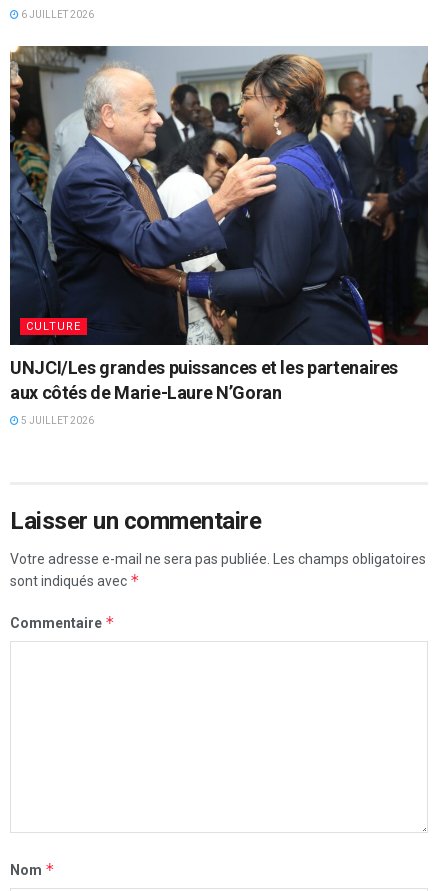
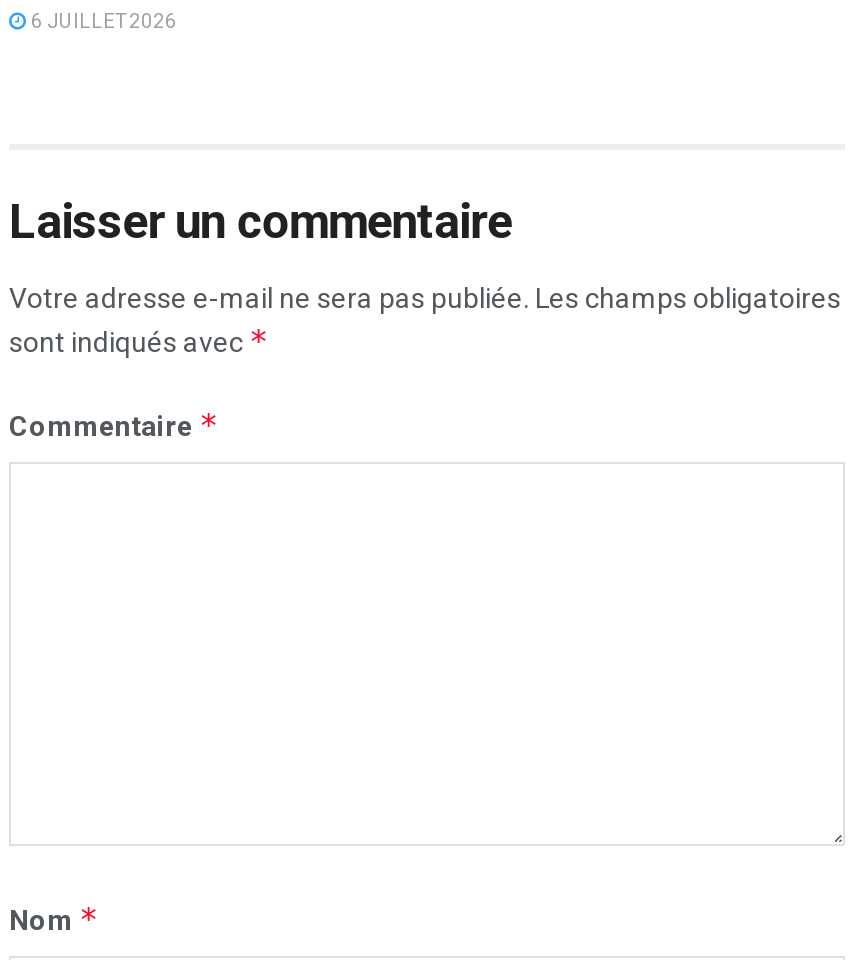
- [image]
- CULTURE
- UNJCI/Les grandes puissances et les partenaires
- aux côtés de Marie-Laure N’Goran
- 5 JUILLET 2026
